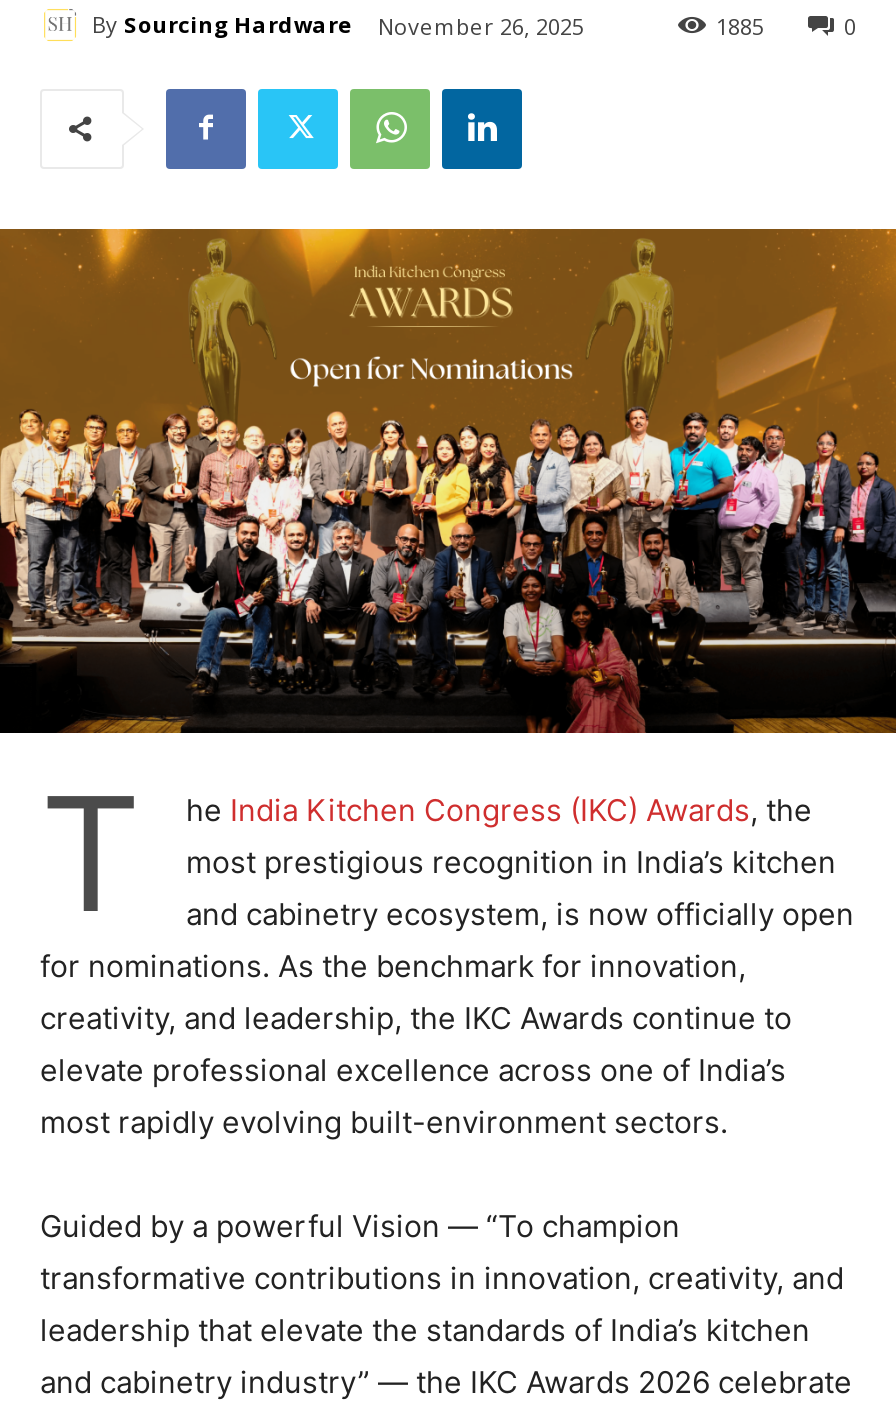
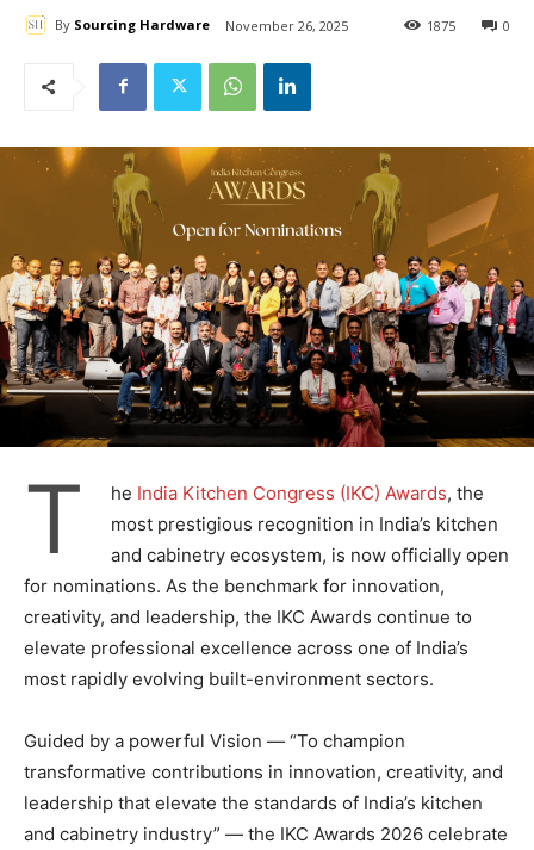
- 1885
+ 1875
